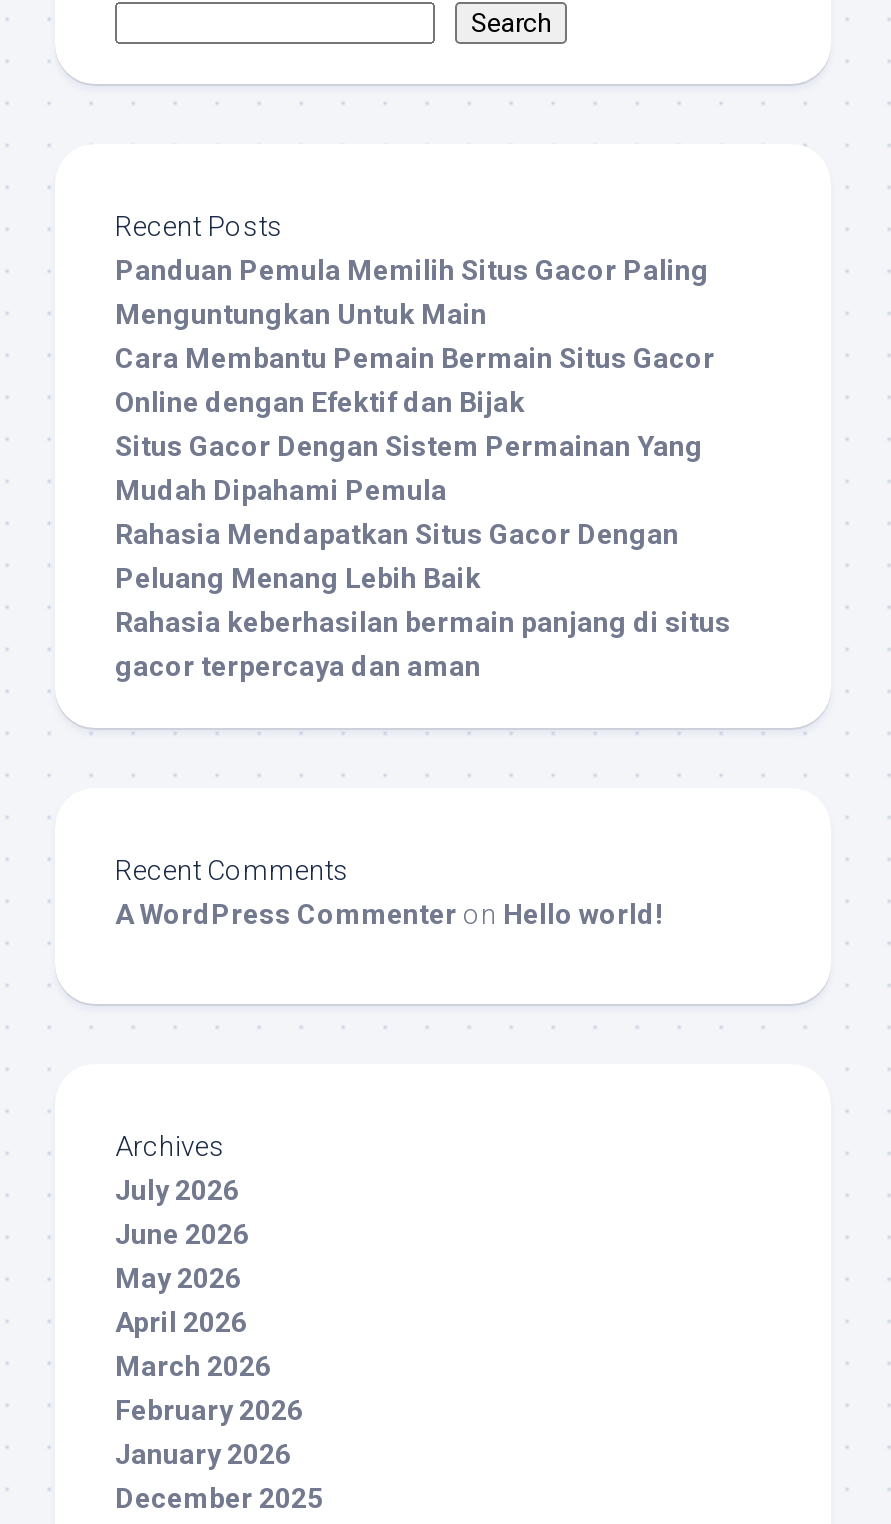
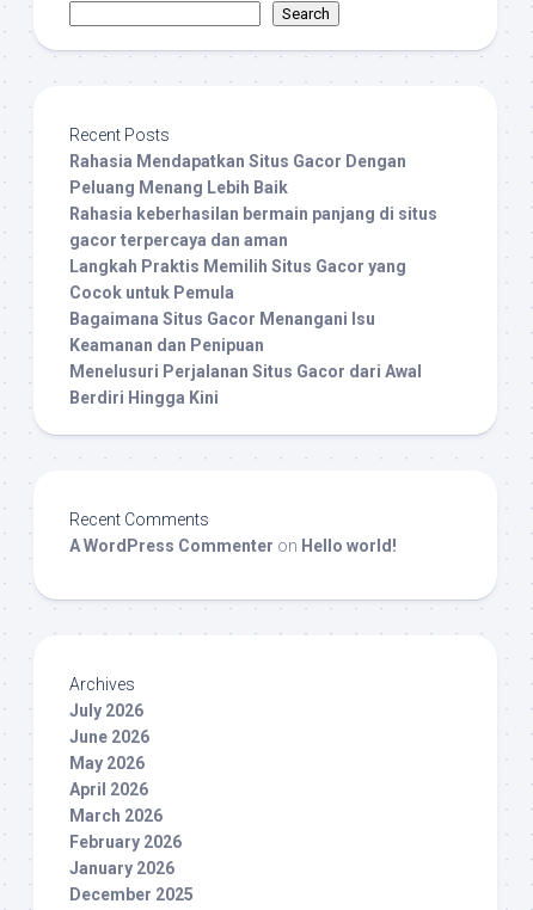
- Panduan Pemula Memilih Situs Gacor Paling
- Menguntungkan Untuk Main
- Cara Membantu Pemain Bermain Situs Gacor
- Online dengan Efektif dan Bijak
- Situs Gacor Dengan Sistem Permainan Yang
- Mudah Dipahami Pemula

moved up: Rahasia Mendapatkan Situs Gacor Dengan | Peluang Menang Lebih Baik | Rahasia keberhasilan bermain panjang di situs | gacor terpercaya dan aman

+ Langkah Praktis Memilih Situs Gacor yang
+ Cocok untuk Pemula
+ Bagaimana Situs Gacor Menangani Isu
+ Keamanan dan Penipuan
+ Menelusuri Perjalanan Situs Gacor dari Awal
+ Berdiri Hingga Kini
